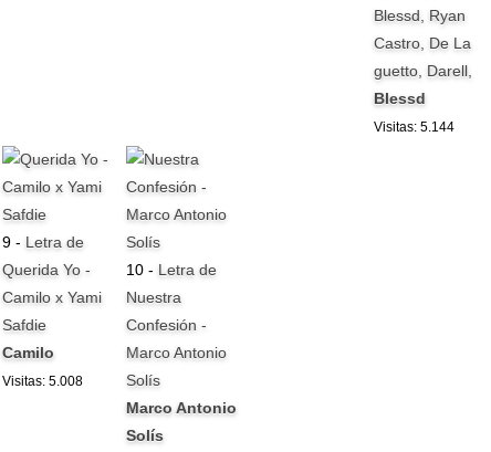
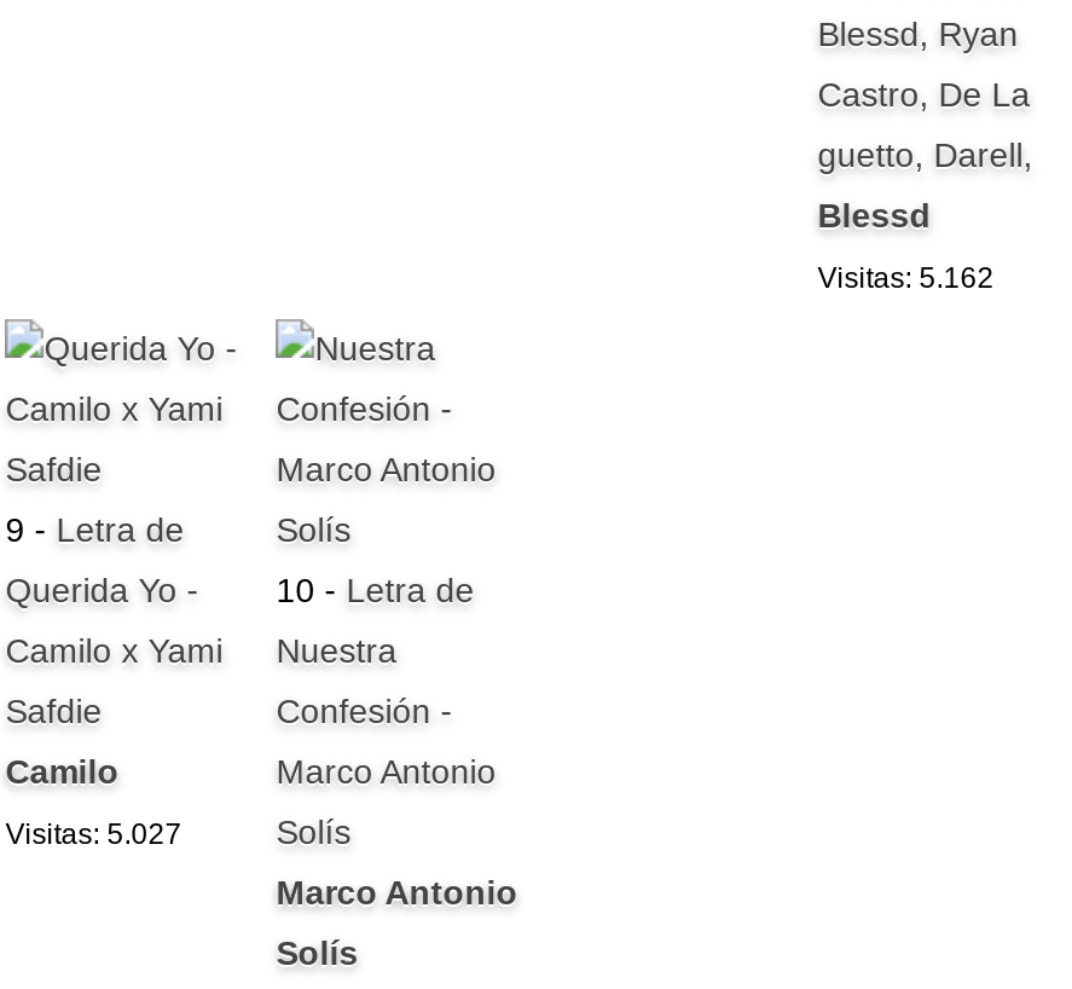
- Visitas: 5.144
+ Visitas: 5.162

- Visitas: 5.008
+ Visitas: 5.027
